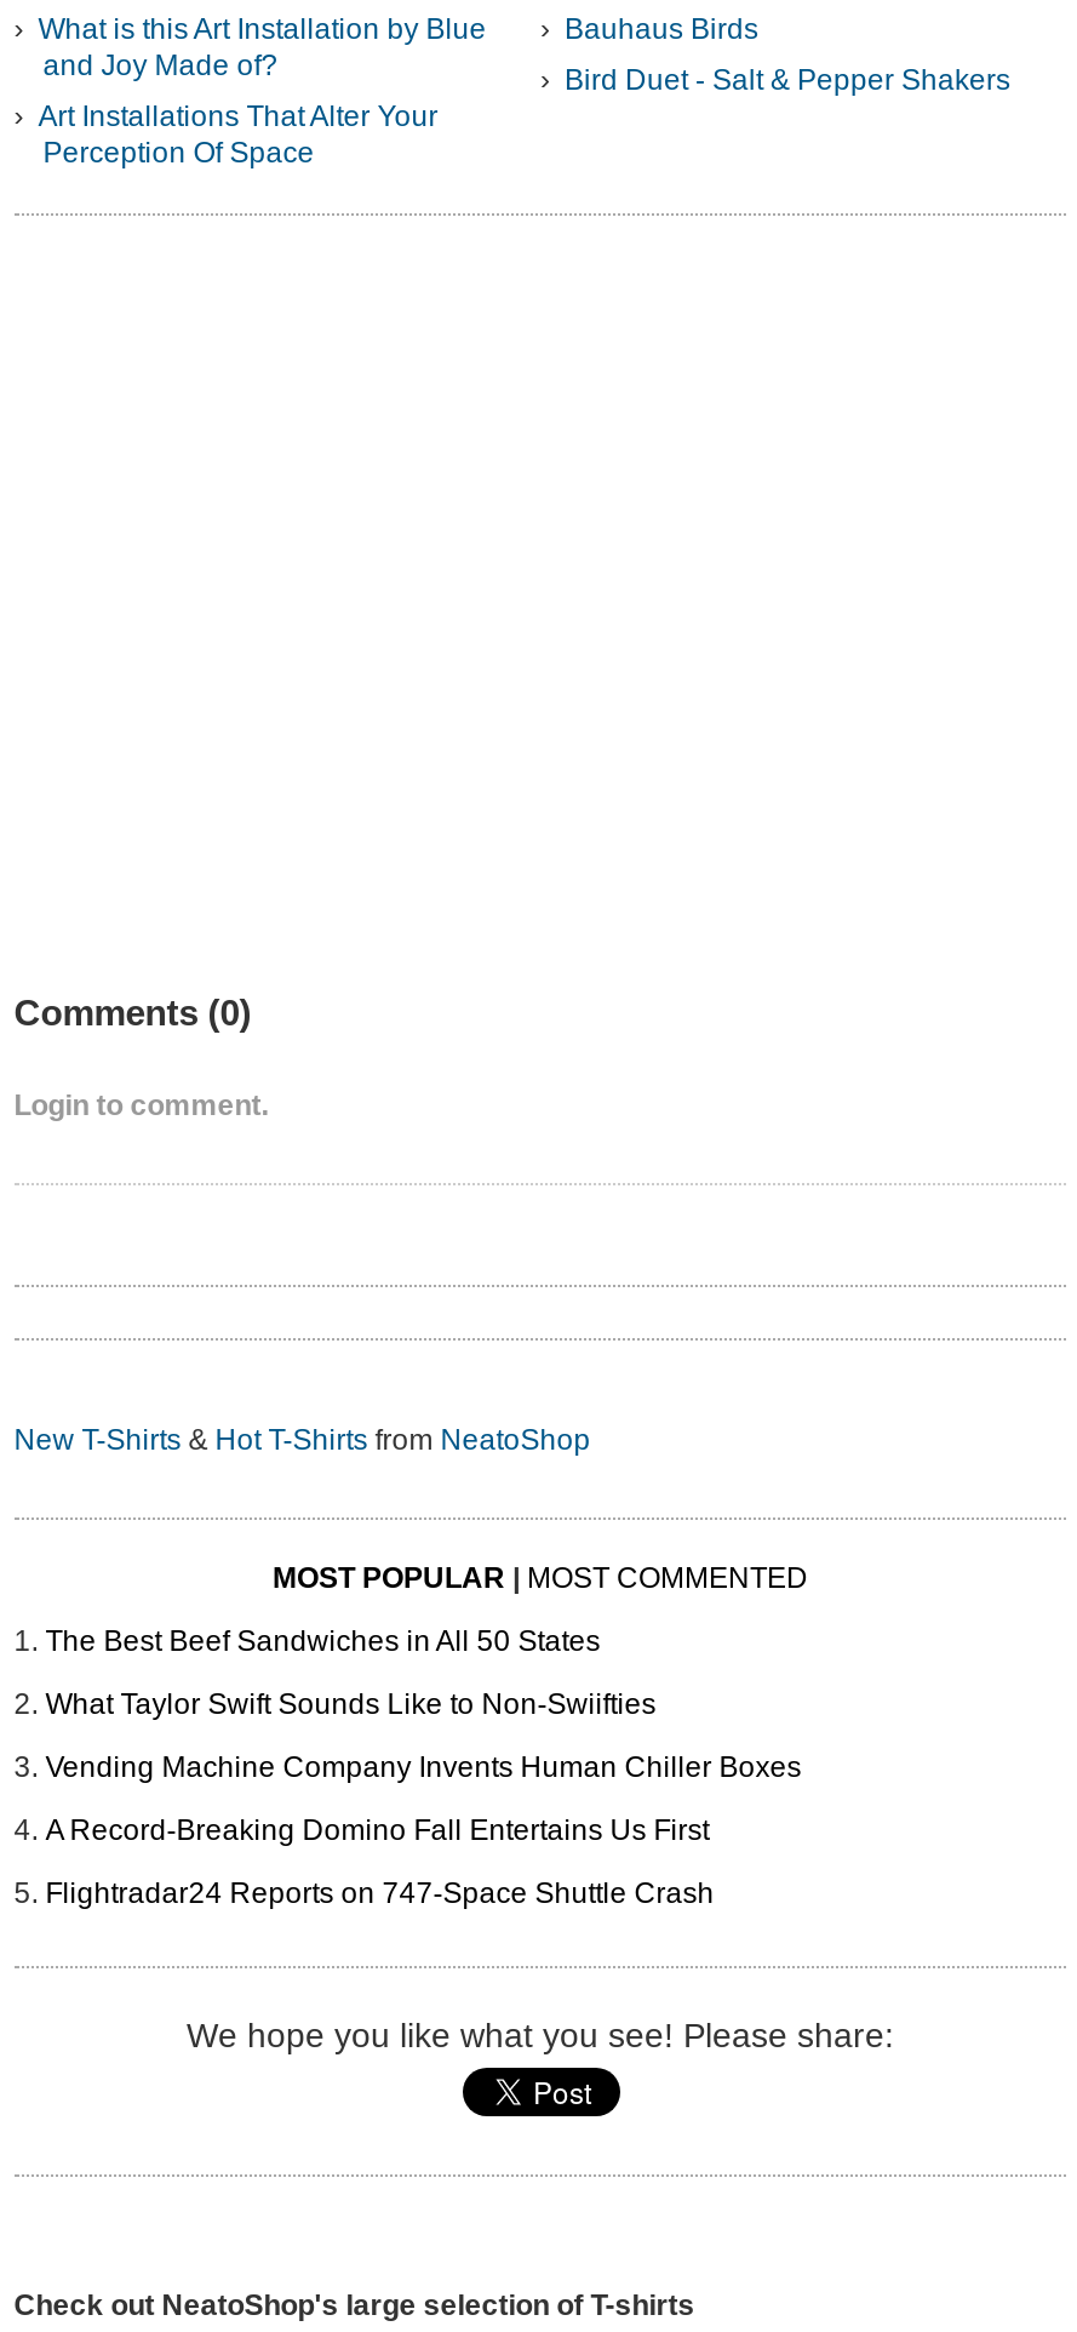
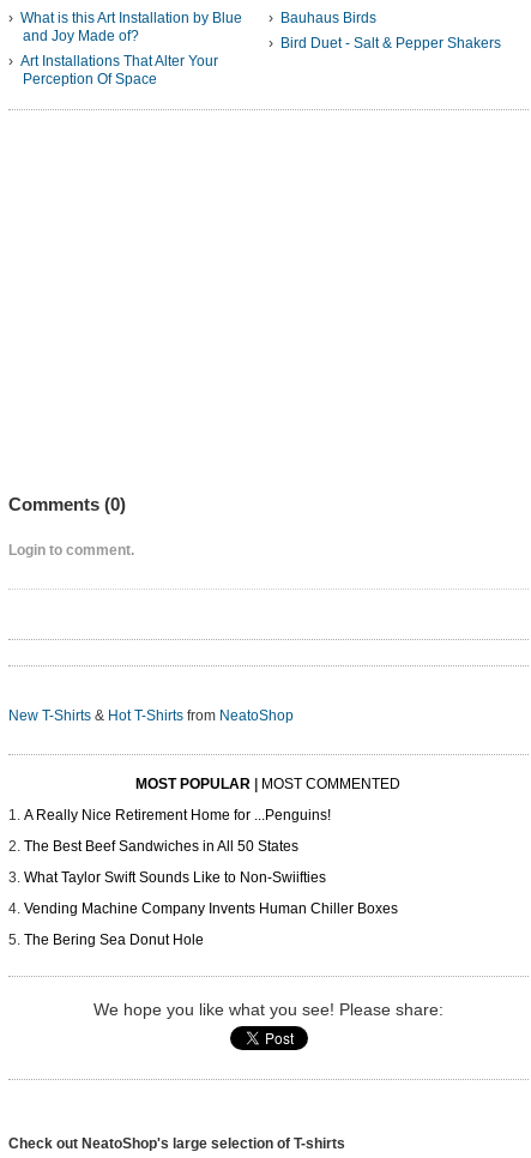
+ A Really Nice Retirement Home for ...Penguins!

moved down: The Best Beef Sandwiches in All 50 States | What Taylor Swift Sounds Like to Non-Swiifties | Vending Machine Company Invents Human Chiller Boxes

- A Record-Breaking Domino Fall Entertains Us First
- Flightradar24 Reports on 747-Space Shuttle Crash
+ The Bering Sea Donut Hole
